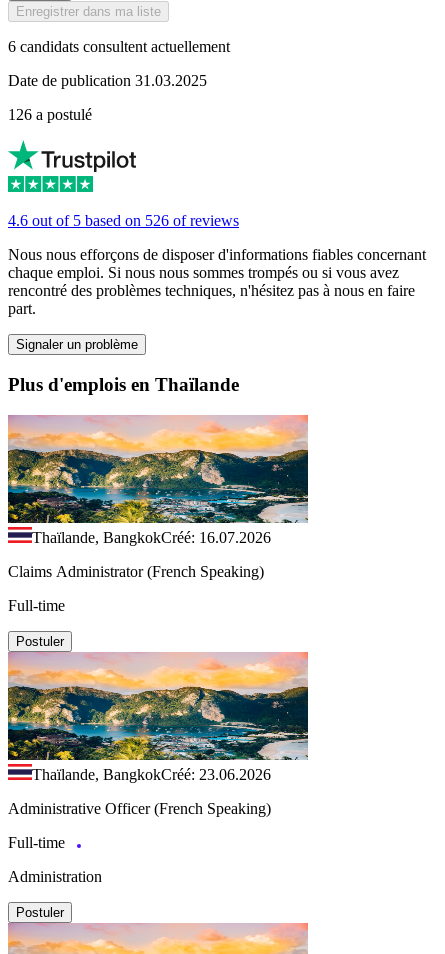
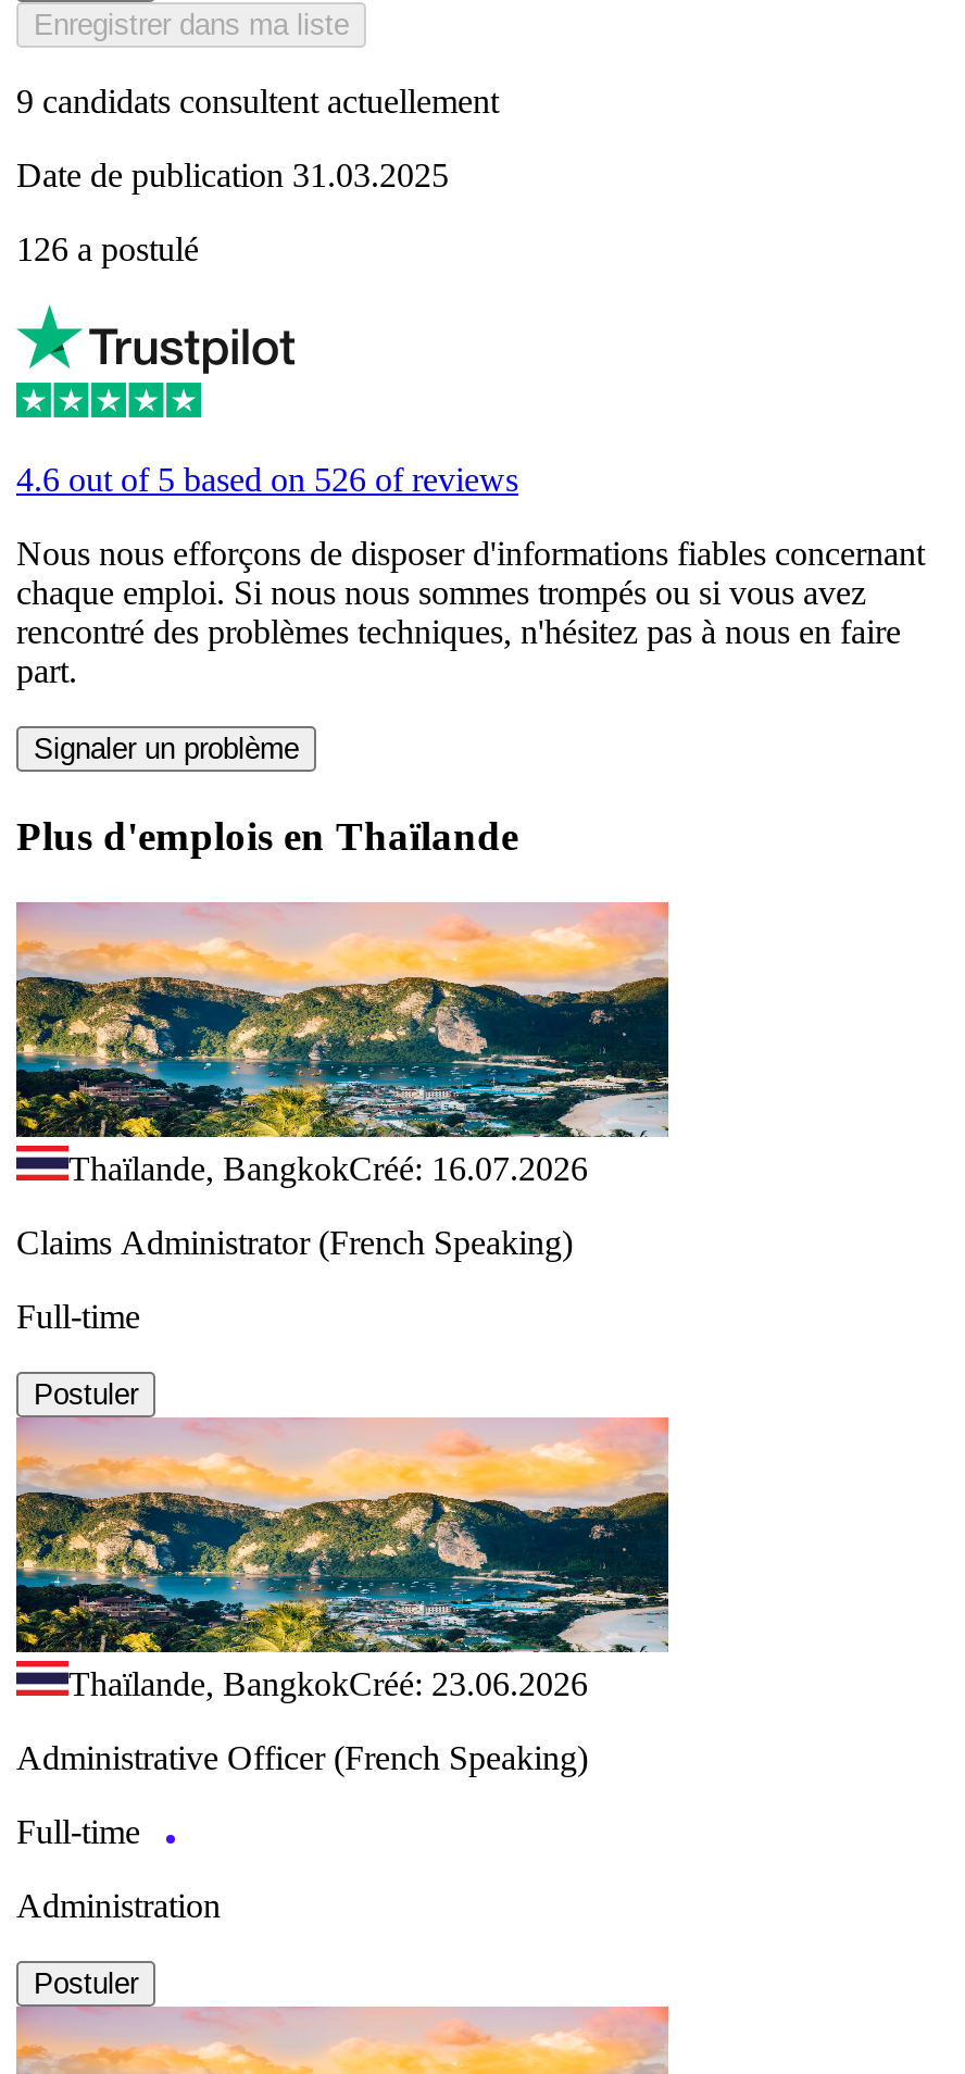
- 6 candidats consultent actuellement
+ 9 candidats consultent actuellement
